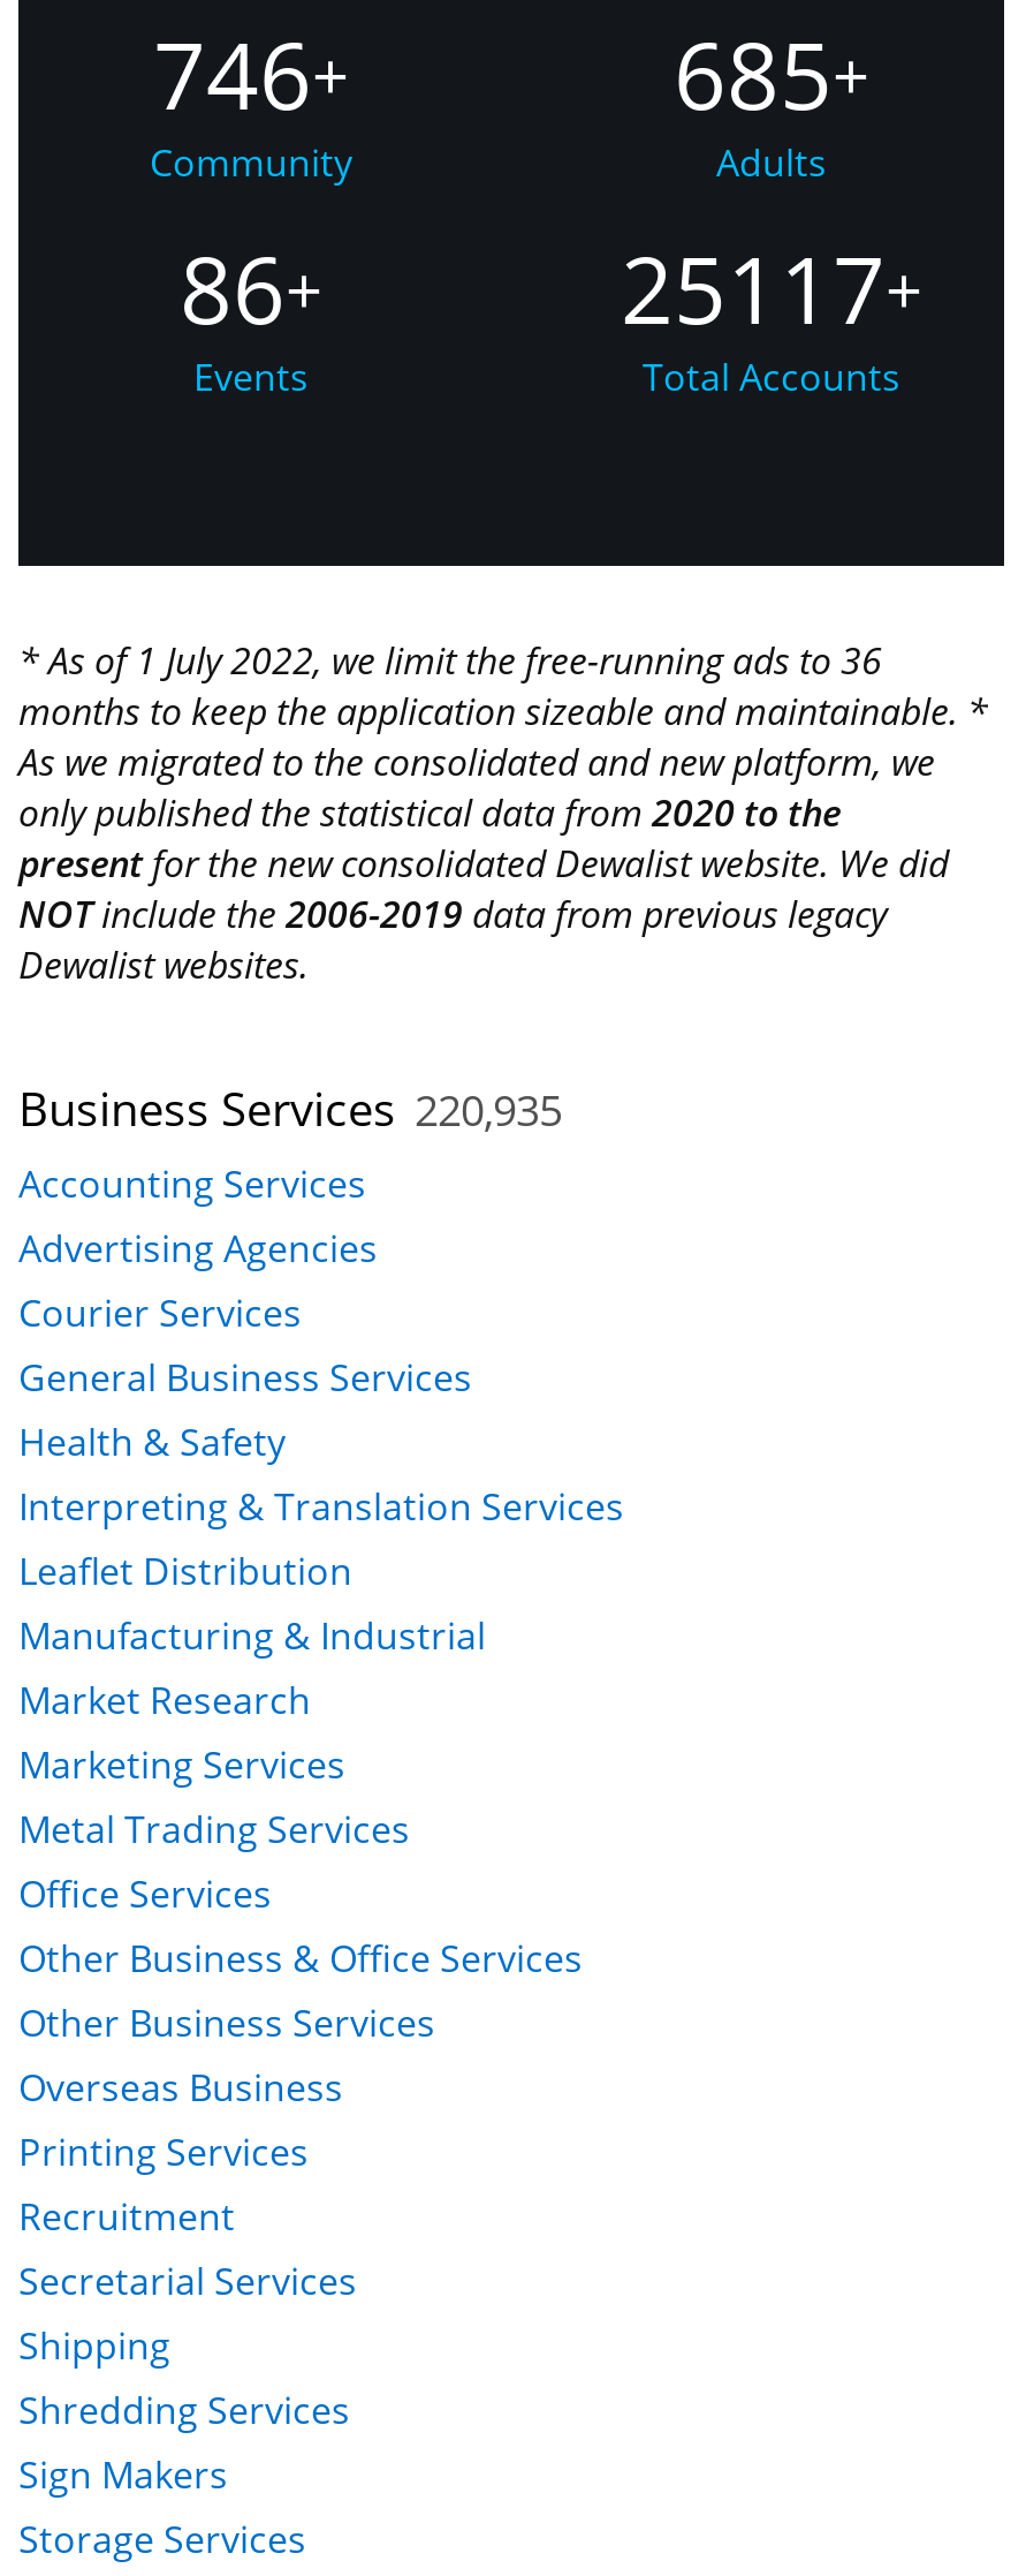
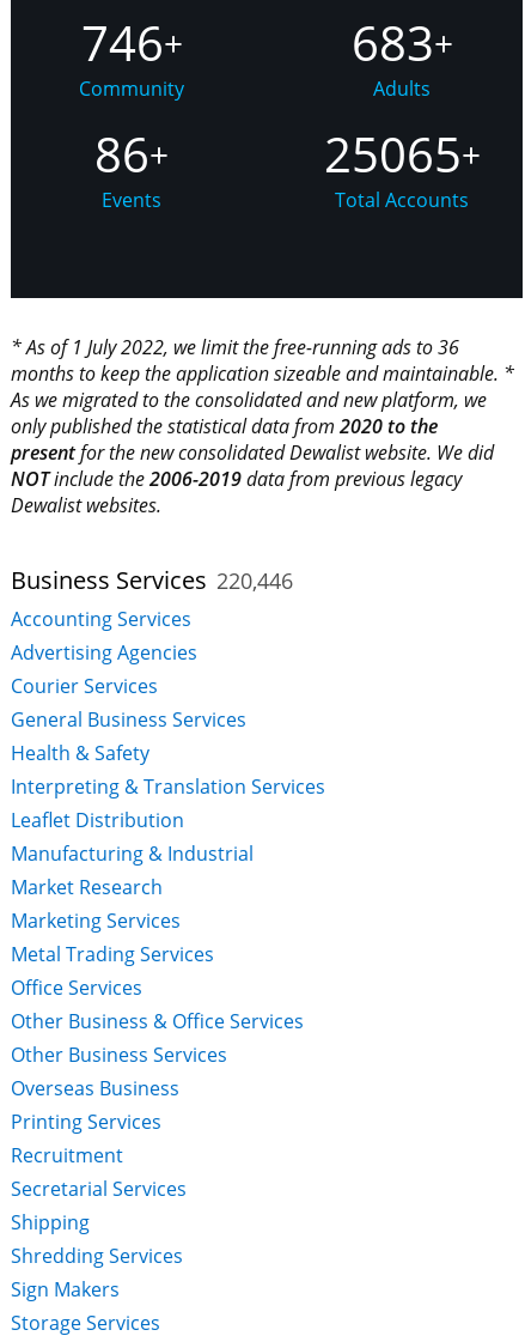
- 685+
+ 683+

- 25117+
+ 25065+

- Business Services 220,935
+ Business Services 220,446
